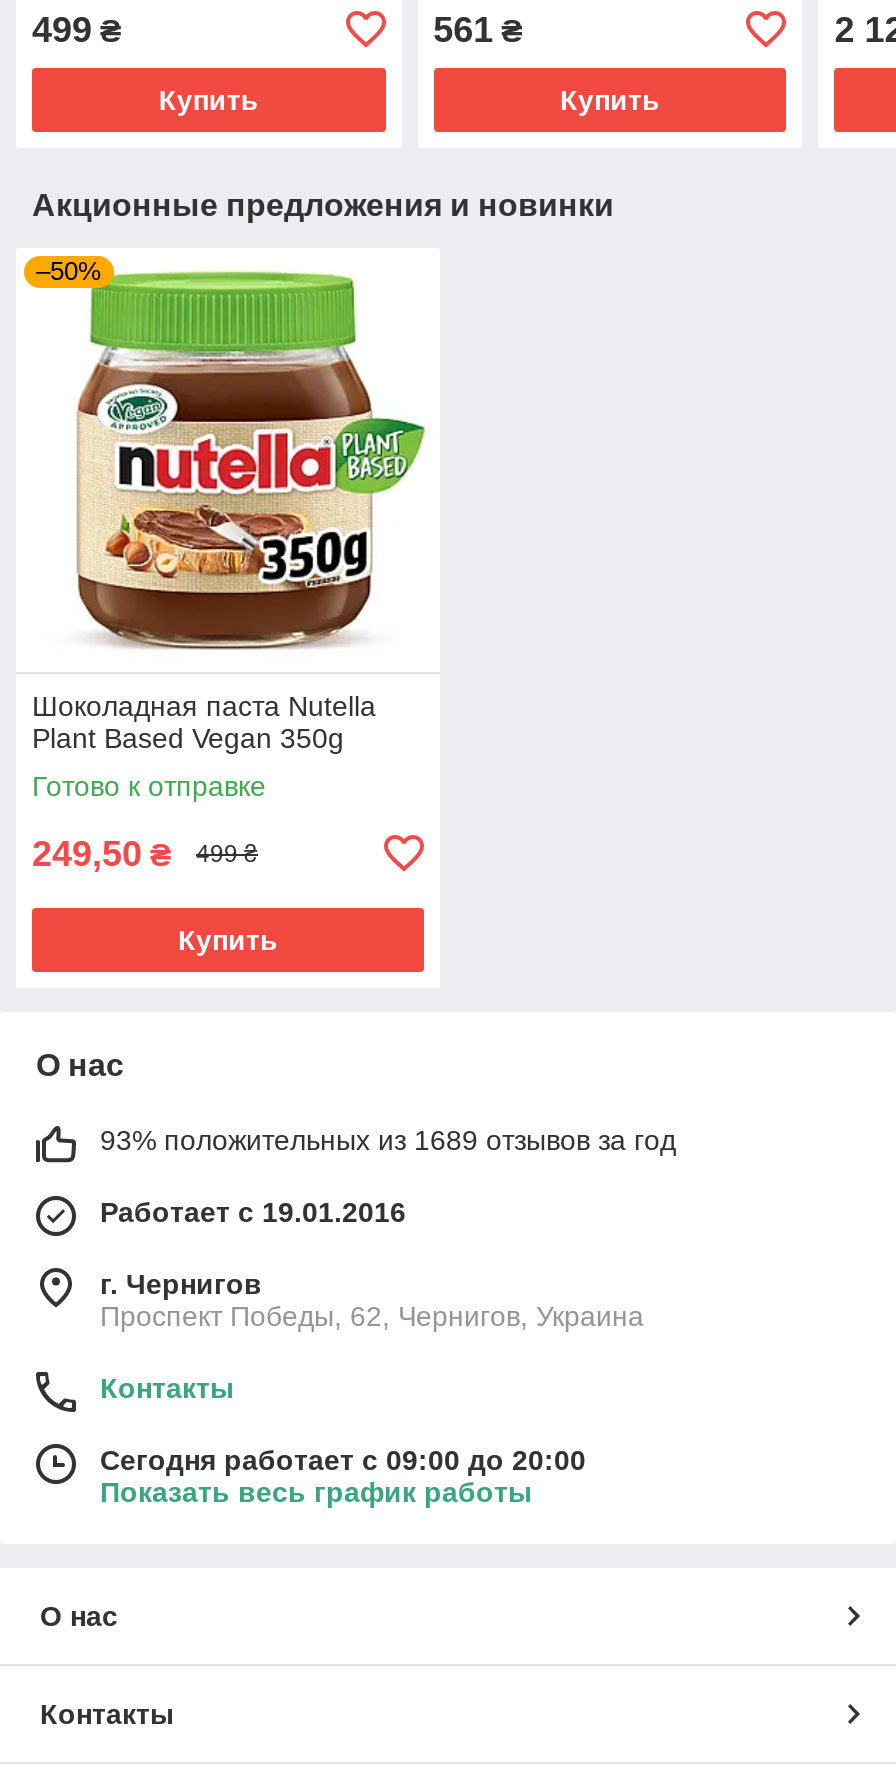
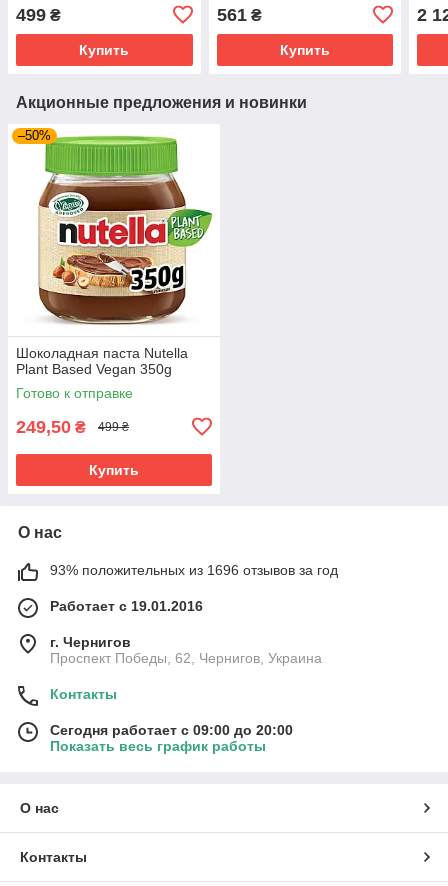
- 93% положительных из 1689 отзывов за год
+ 93% положительных из 1696 отзывов за год
